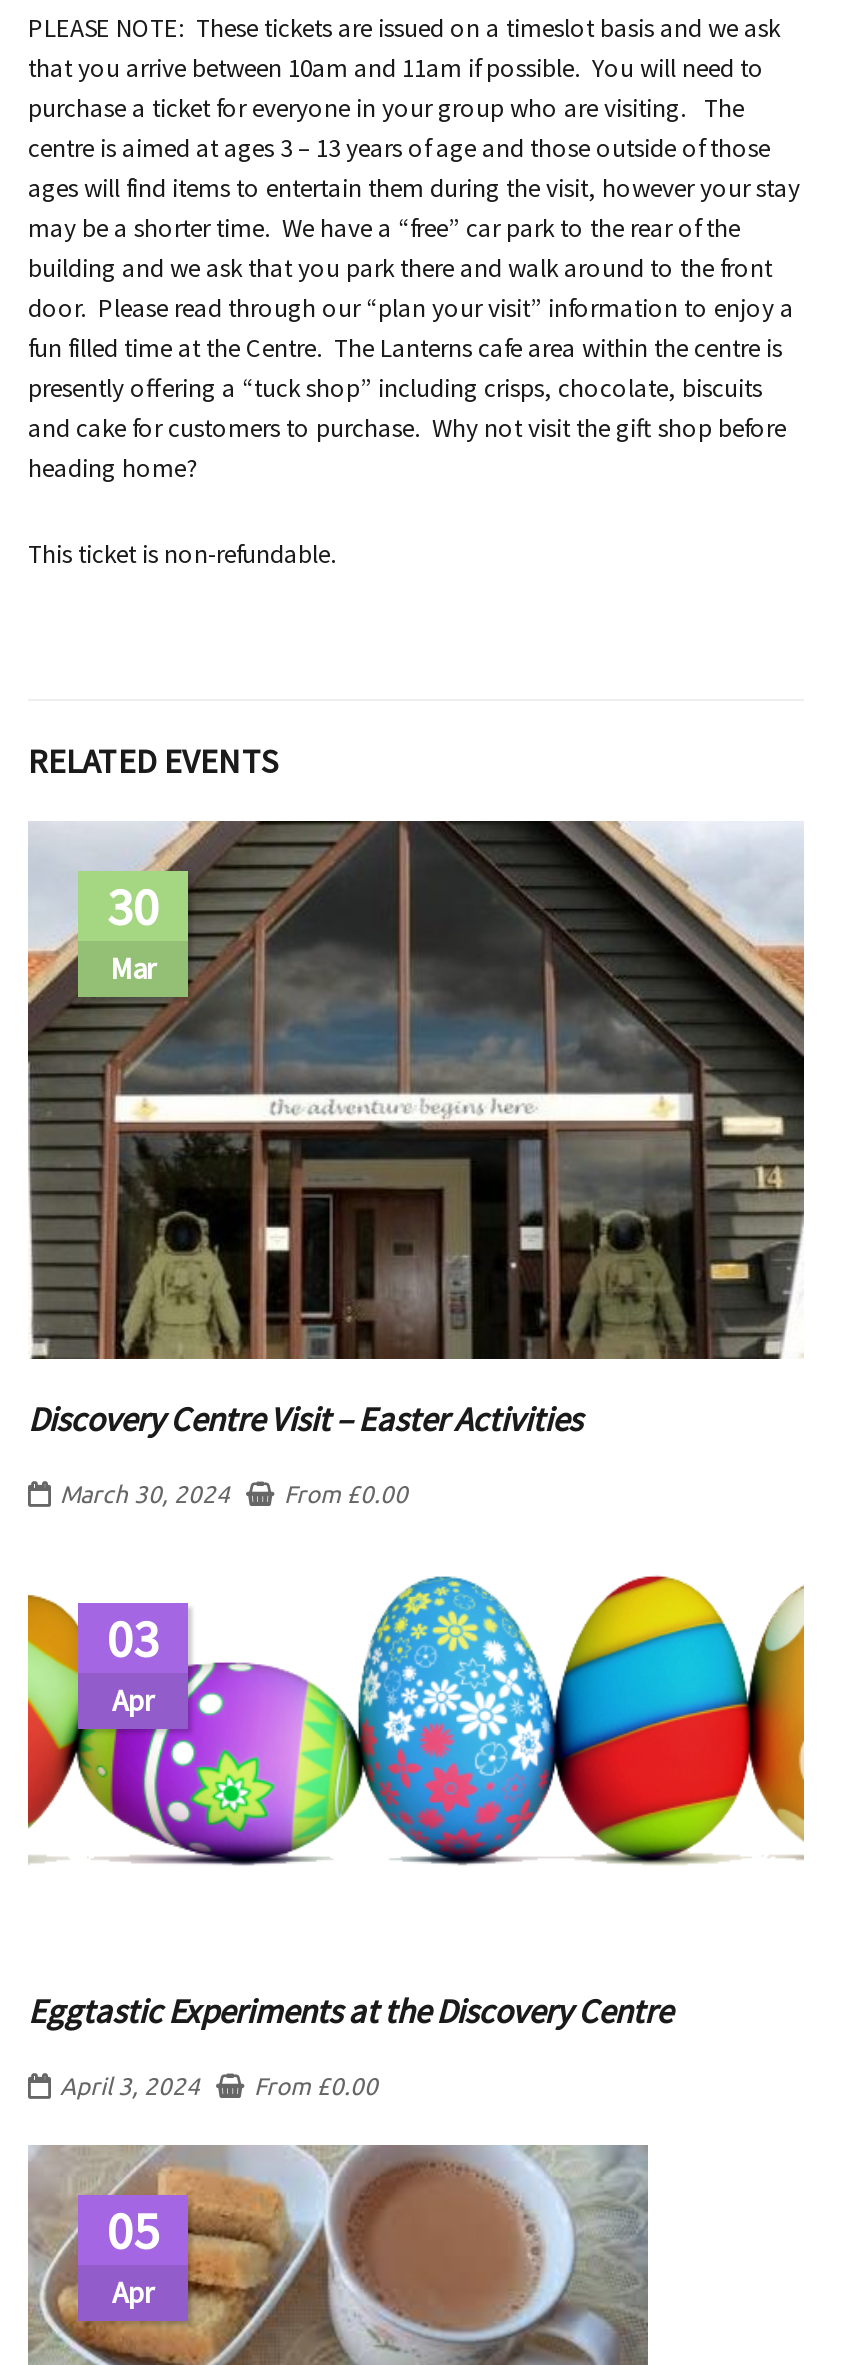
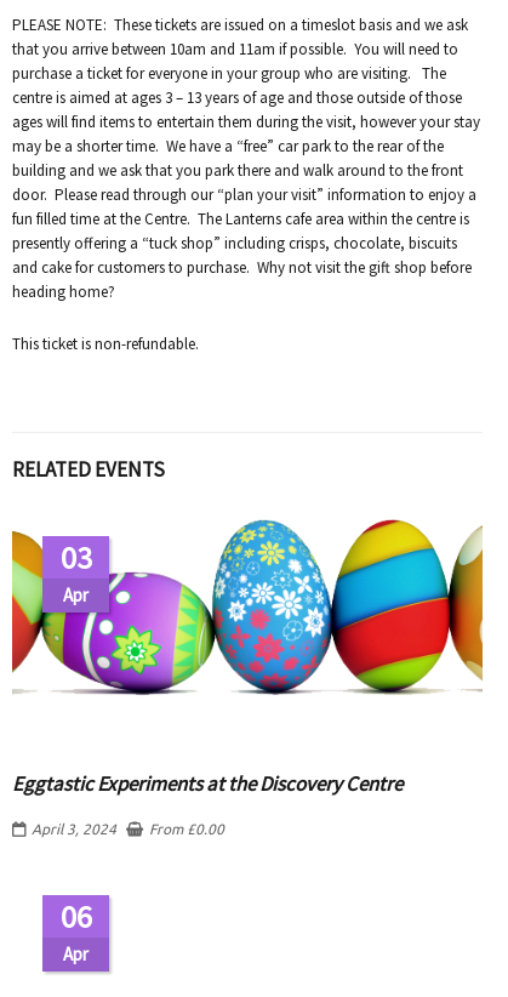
- [image]
- 30
- Mar

- Discovery Centre Visit – Easter Activities
- March 30, 2024
- From £0.00

- 05
+ 06
